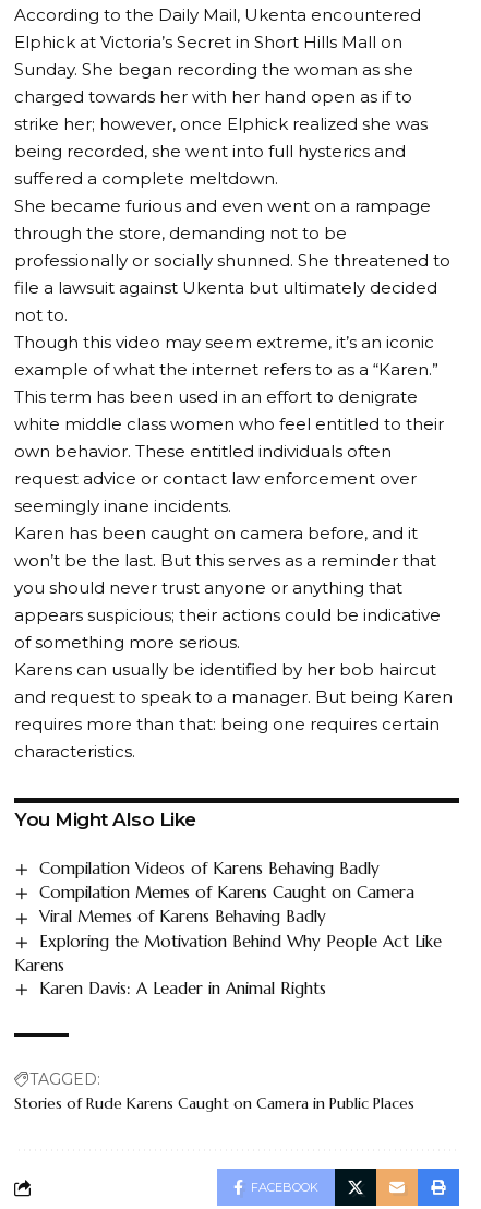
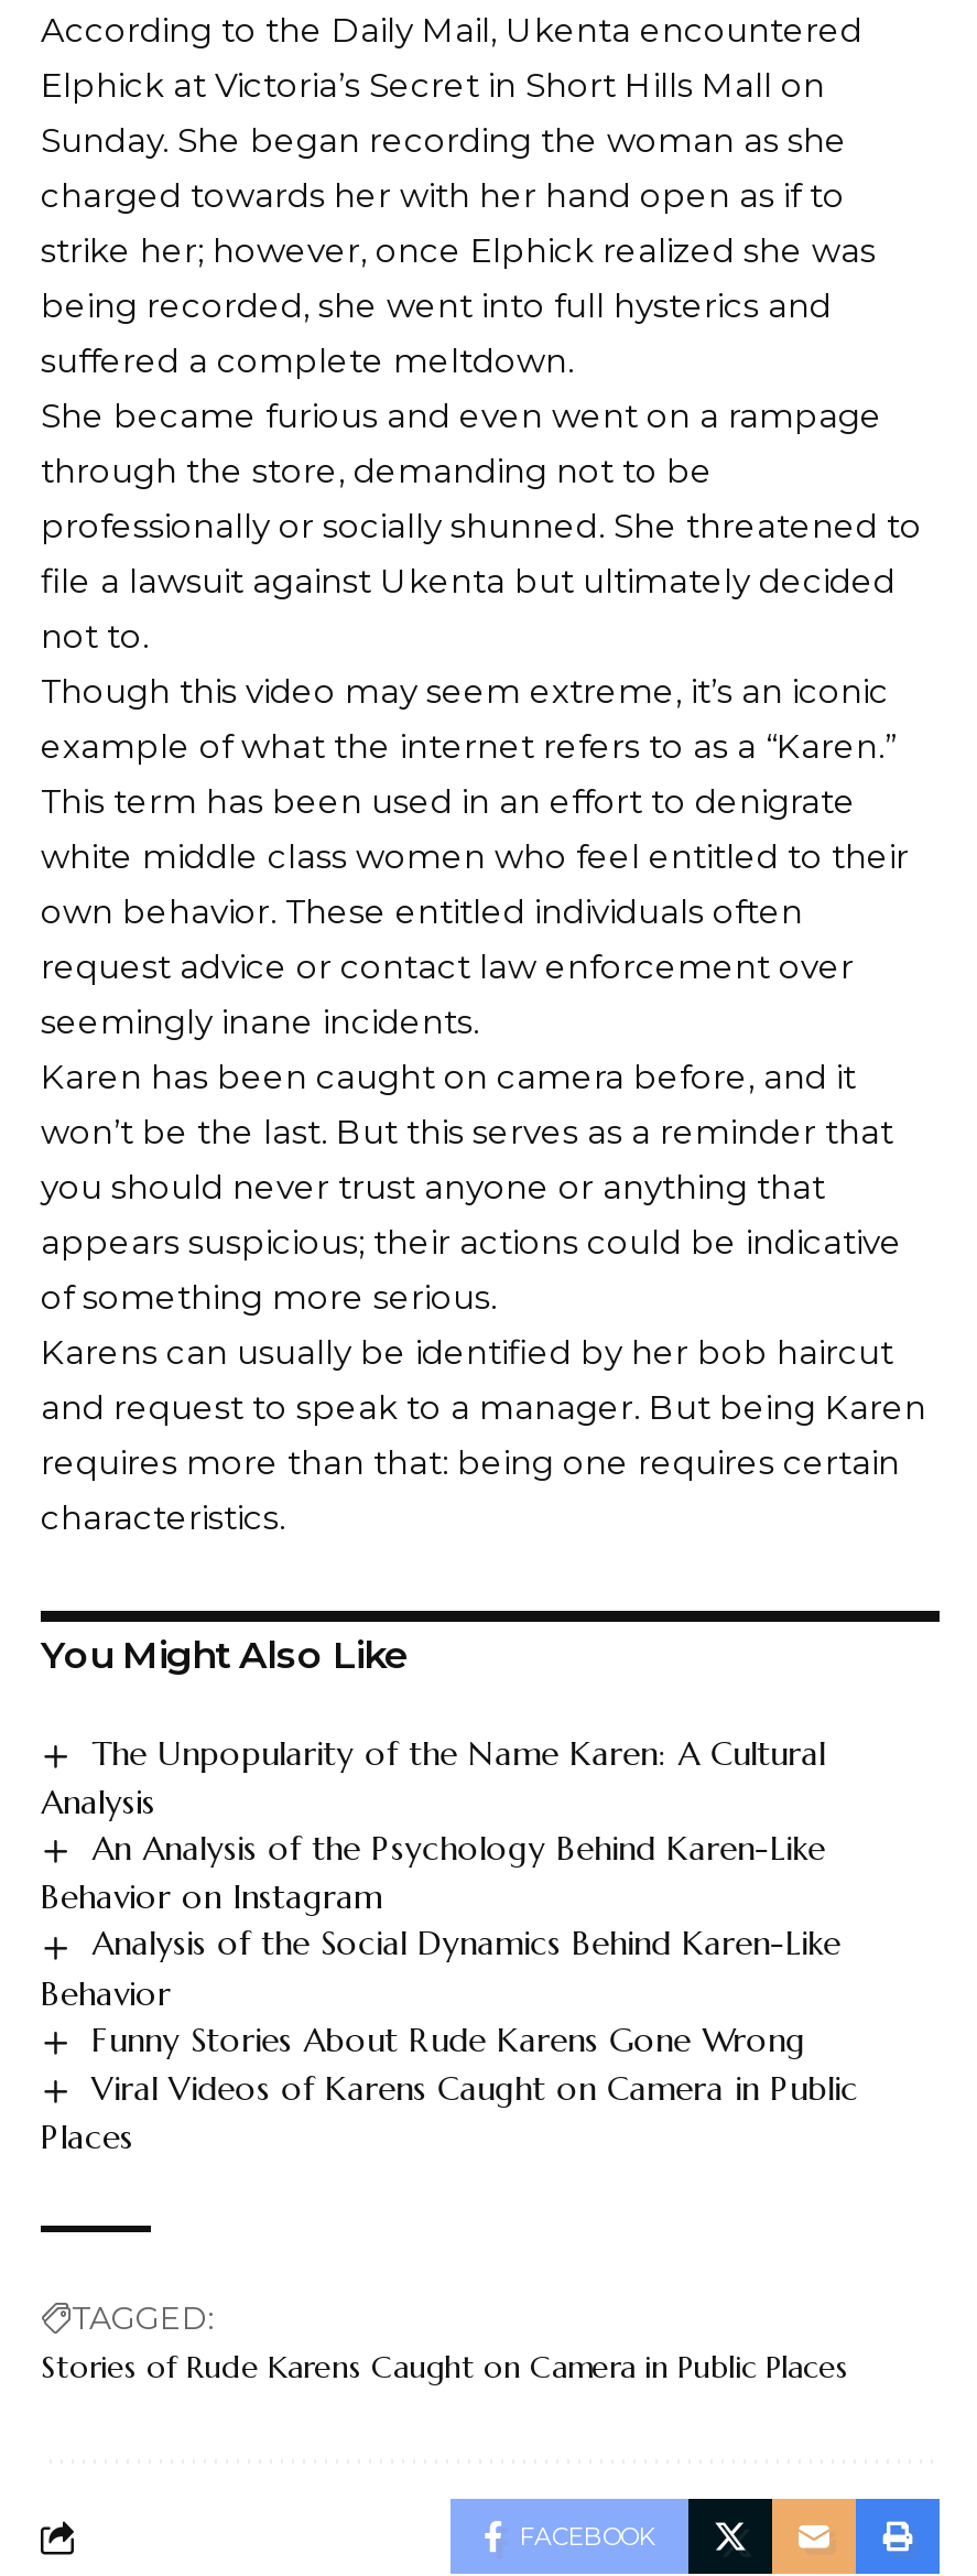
- Compilation Videos of Karens Behaving Badly
- Compilation Memes of Karens Caught on Camera
- Viral Memes of Karens Behaving Badly
- Exploring the Motivation Behind Why People Act Like
- Karens
- Karen Davis: A Leader in Animal Rights
+ The Unpopularity of the Name Karen: A Cultural
+ Analysis
+ An Analysis of the Psychology Behind Karen-Like
+ Behavior on Instagram
+ Analysis of the Social Dynamics Behind Karen-Like
+ Behavior
+ Funny Stories About Rude Karens Gone Wrong
+ Viral Videos of Karens Caught on Camera in Public
+ Places
